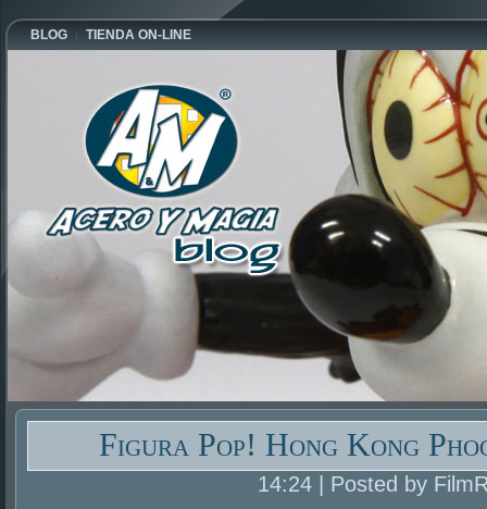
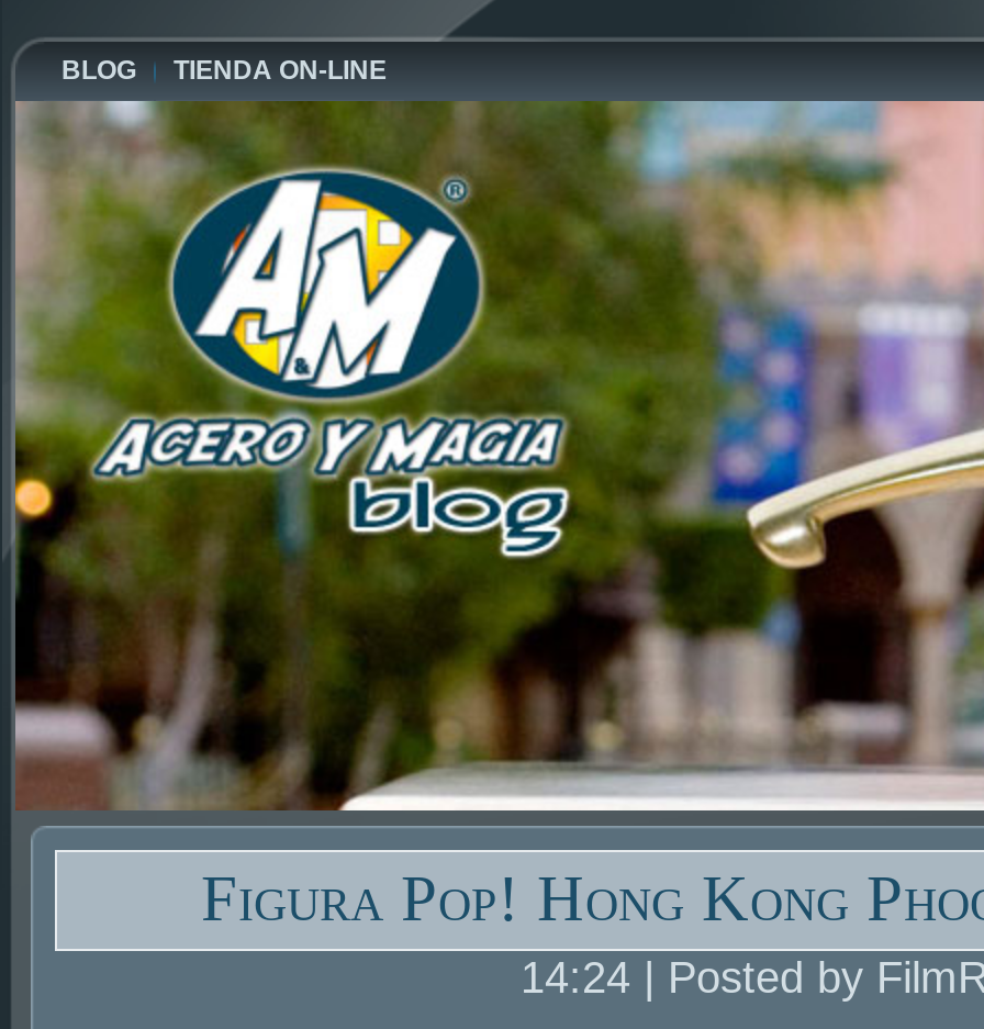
- [image]
+ [image]
